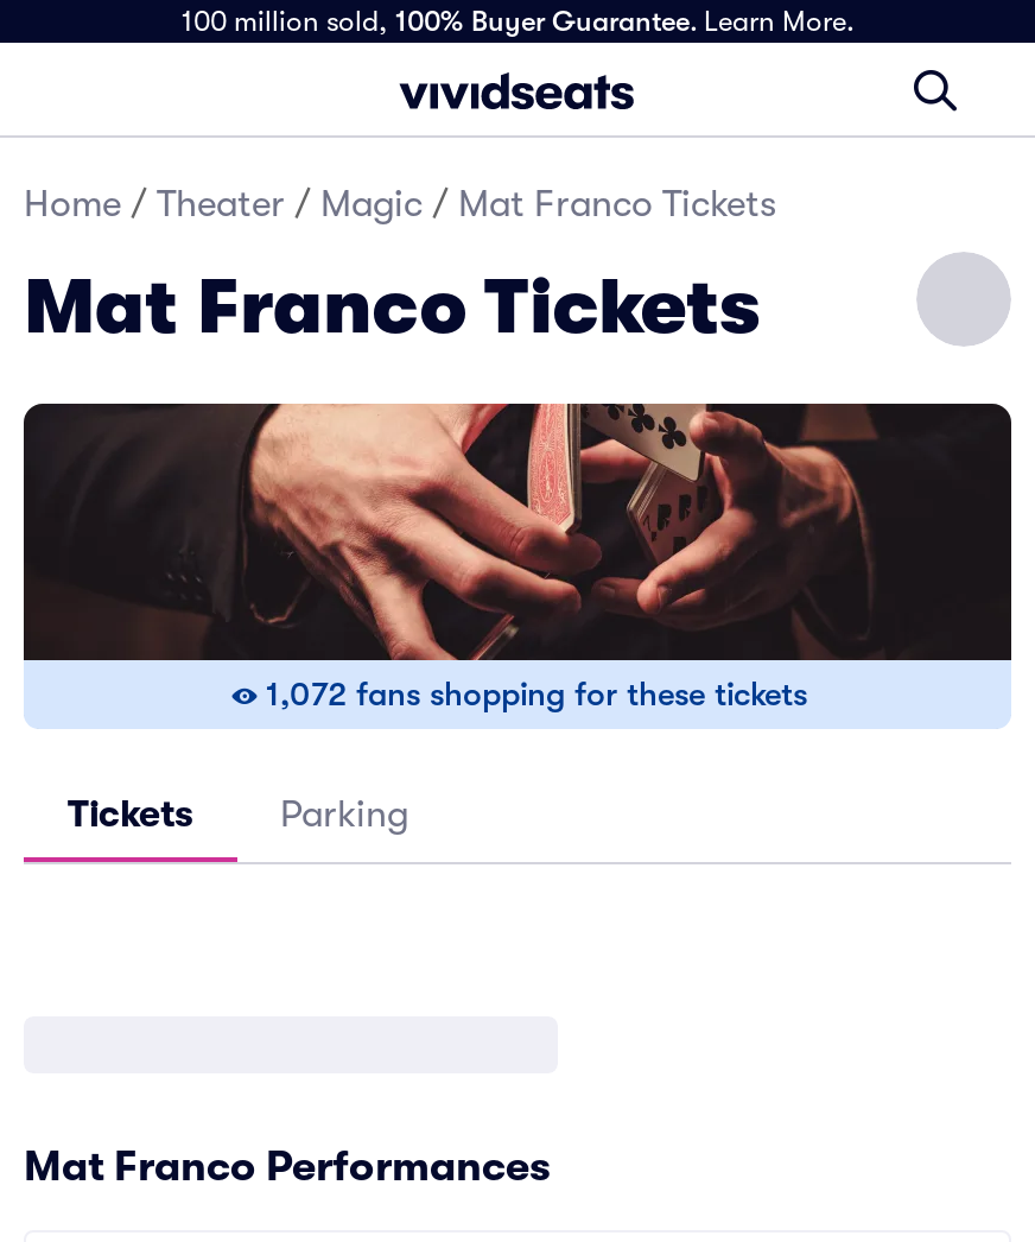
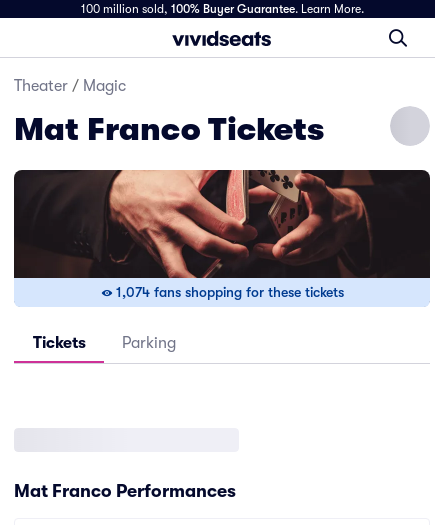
- Home / Theater / Magic / Mat Franco Tickets
+ Theater / Magic

- 1,072 fans shopping for these tickets
+ 1,074 fans shopping for these tickets
